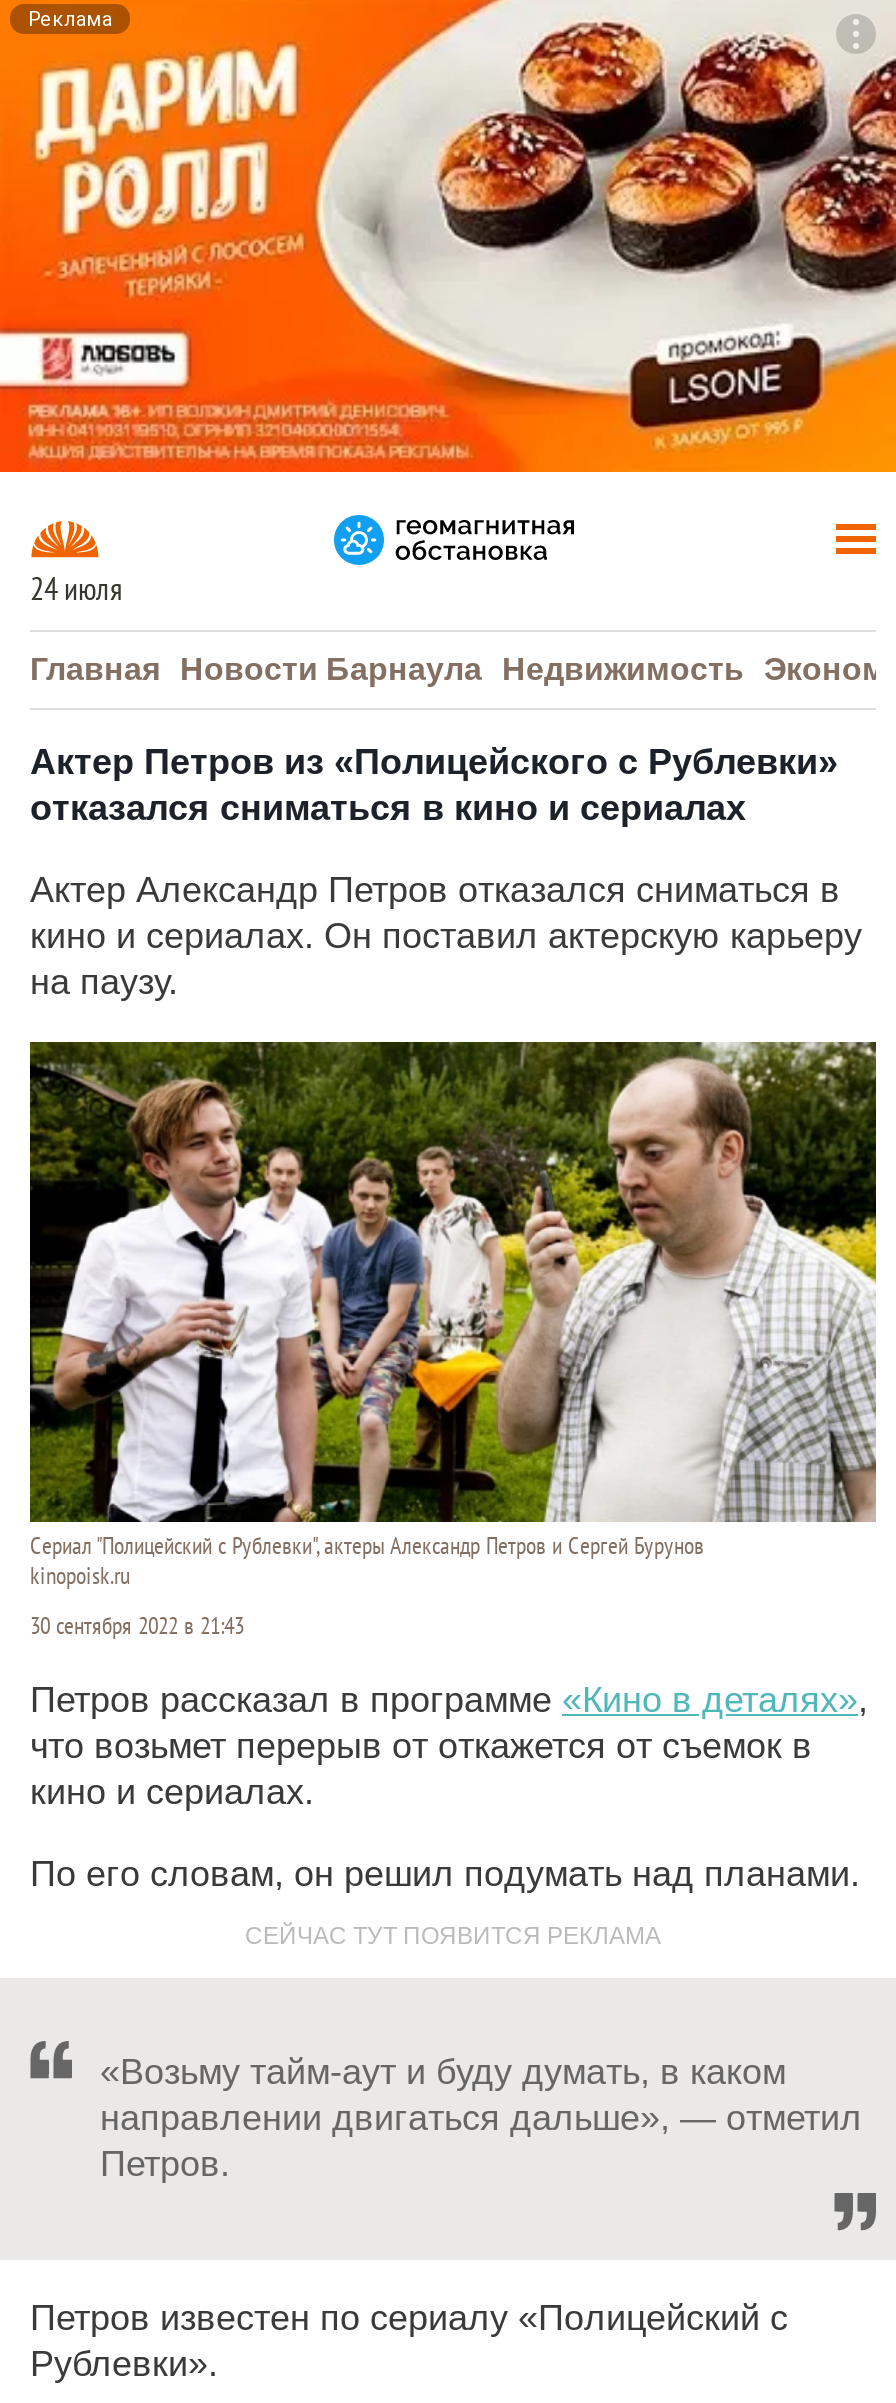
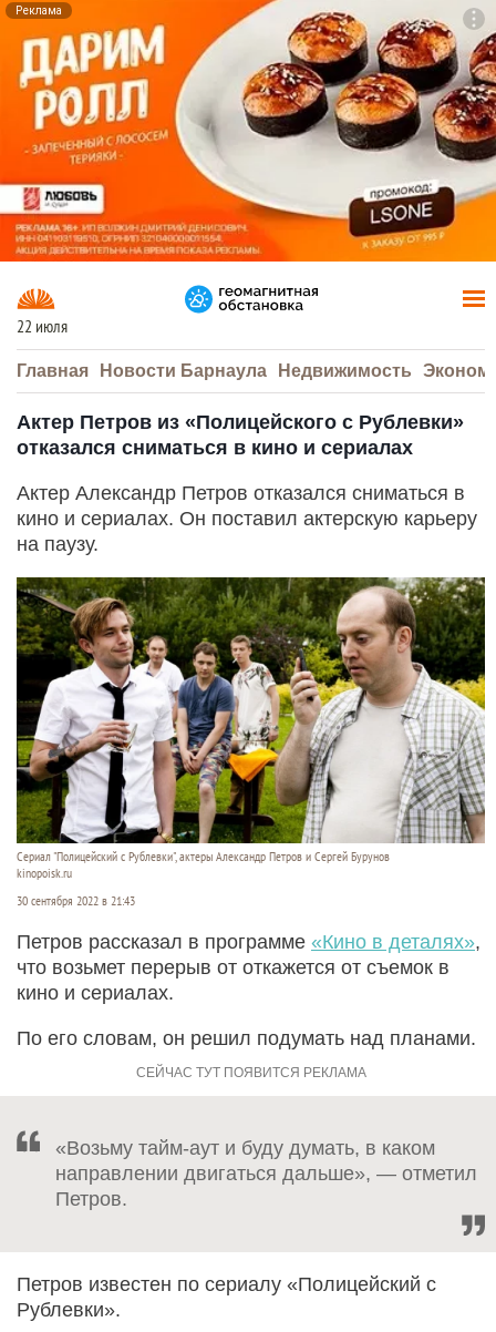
- 24 июля
+ 22 июля
